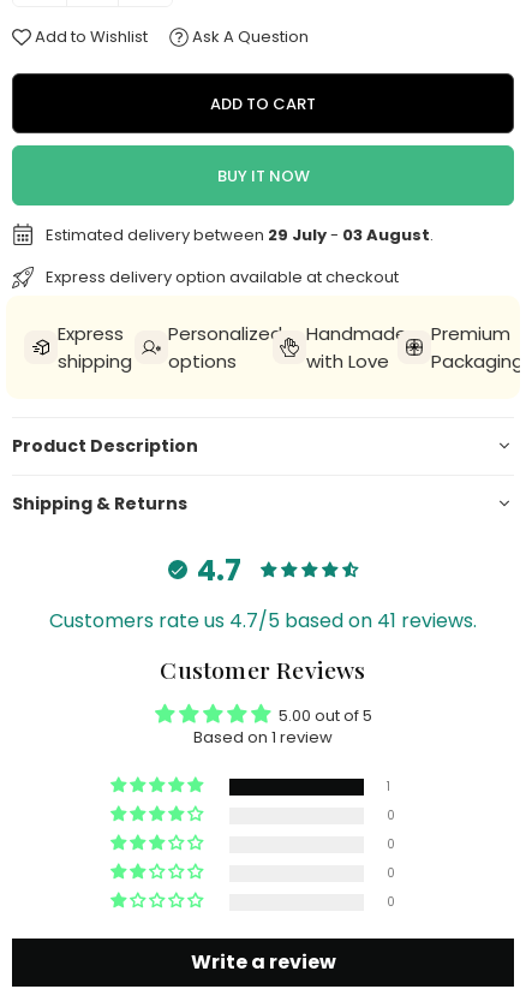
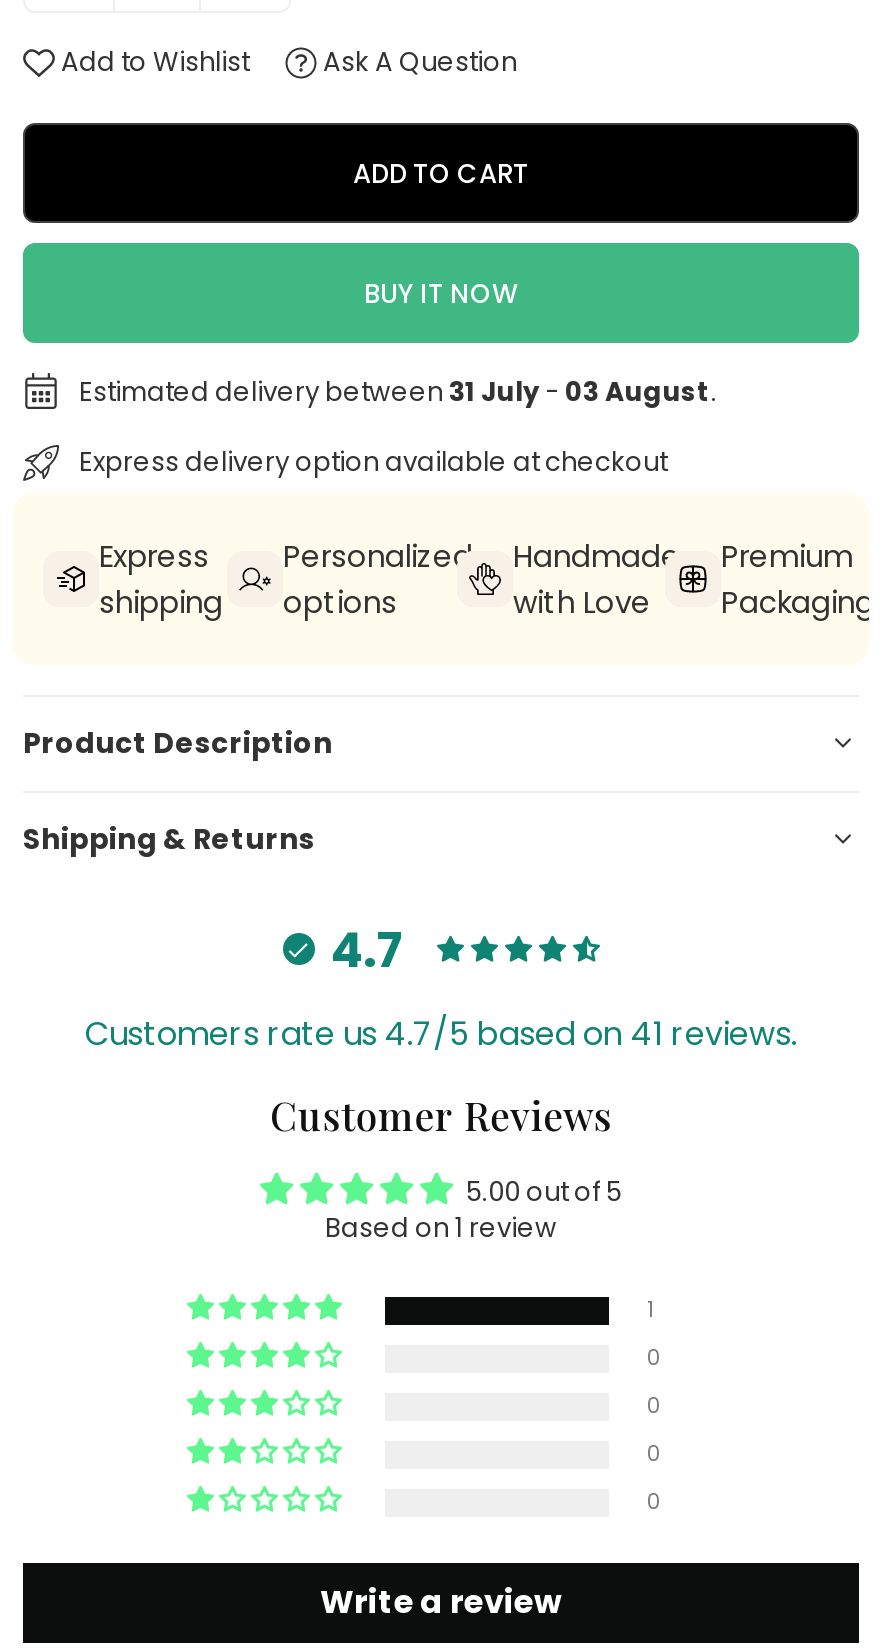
- Estimated delivery between 29 July - 03 August.
+ Estimated delivery between 31 July - 03 August.
